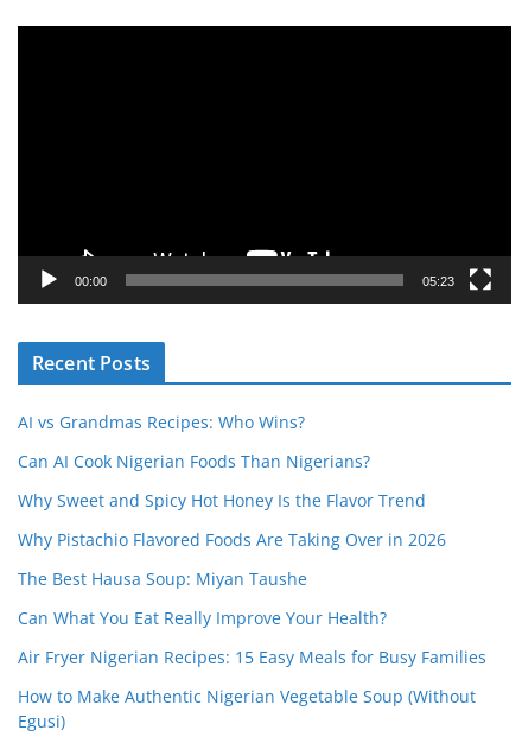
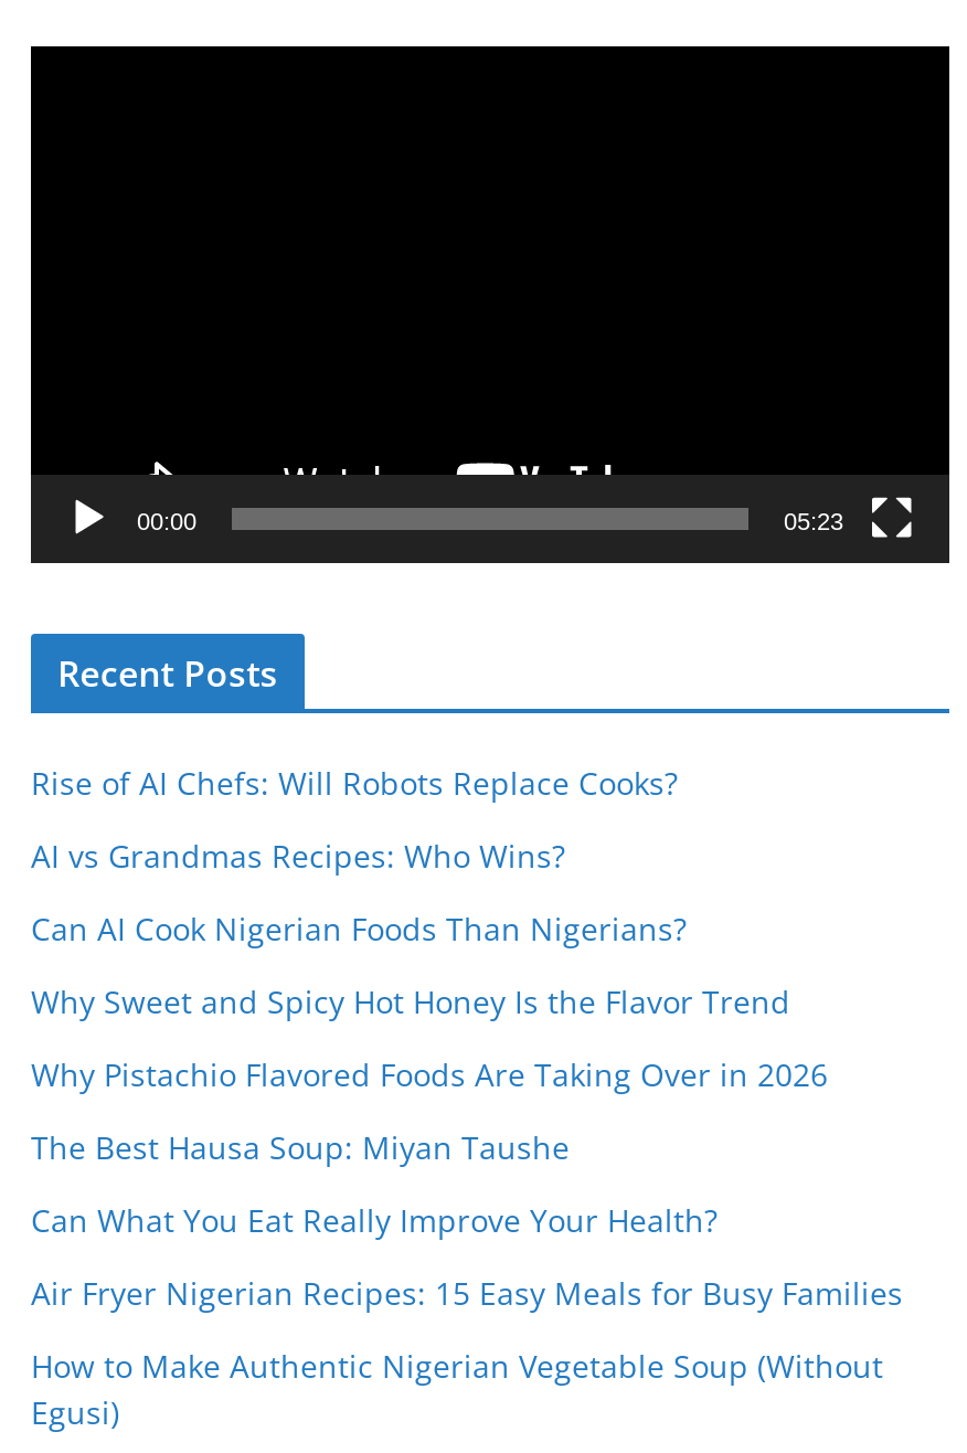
+ Rise of AI Chefs: Will Robots Replace Cooks?
